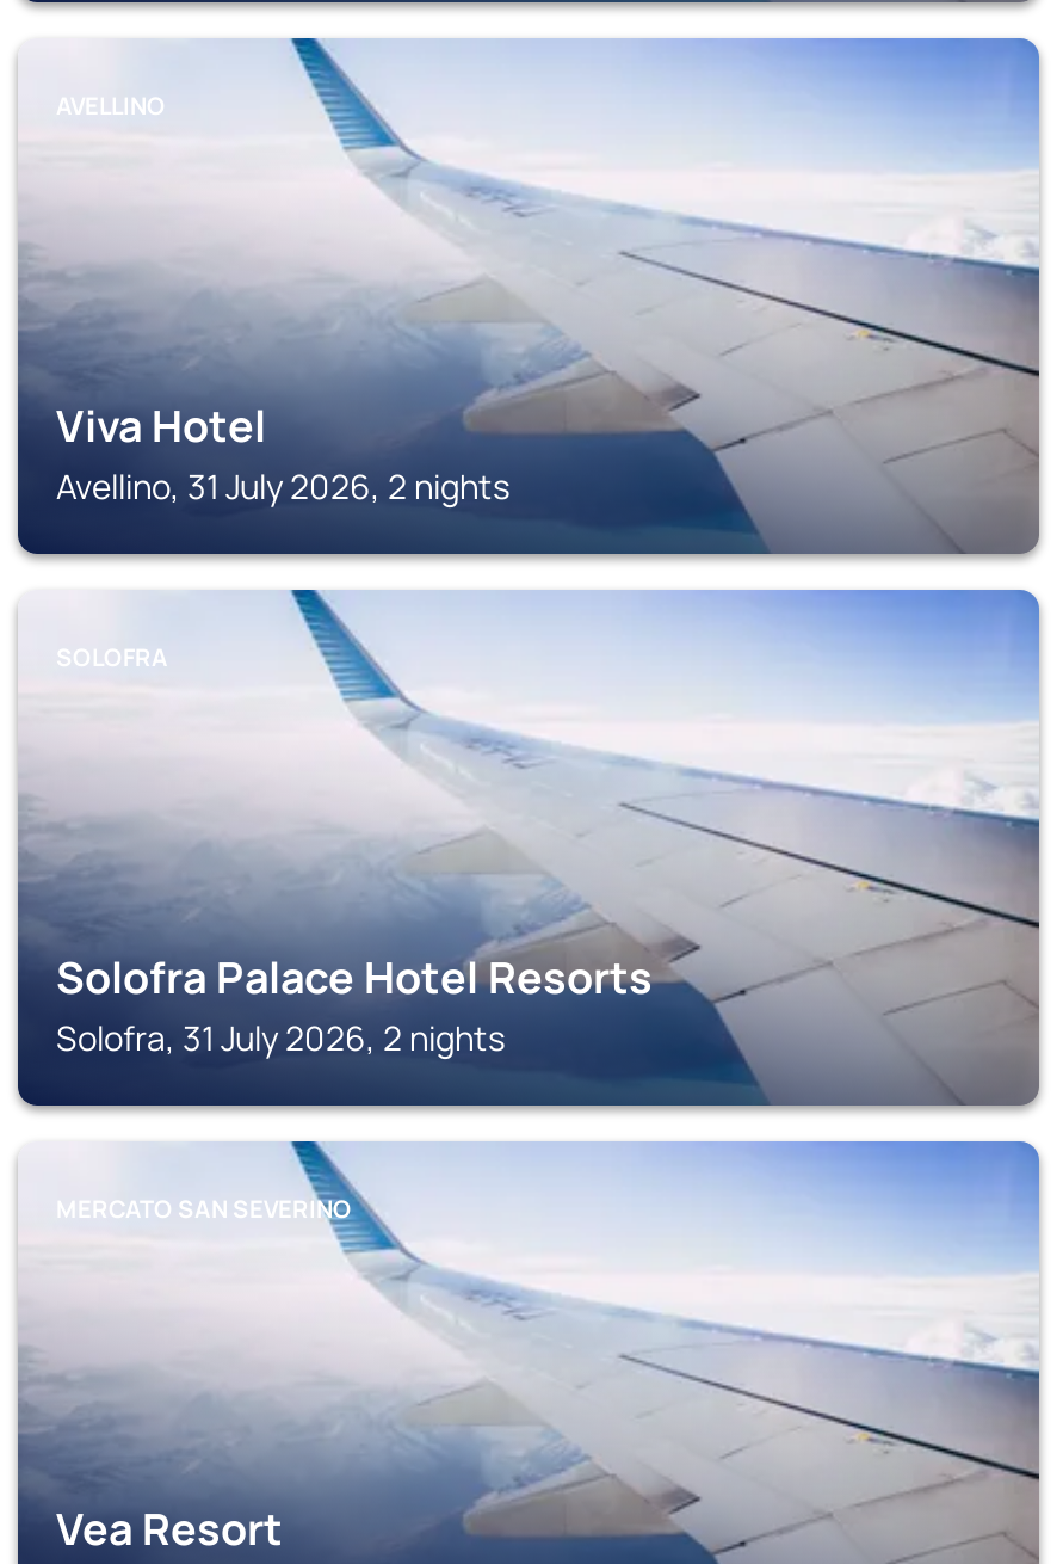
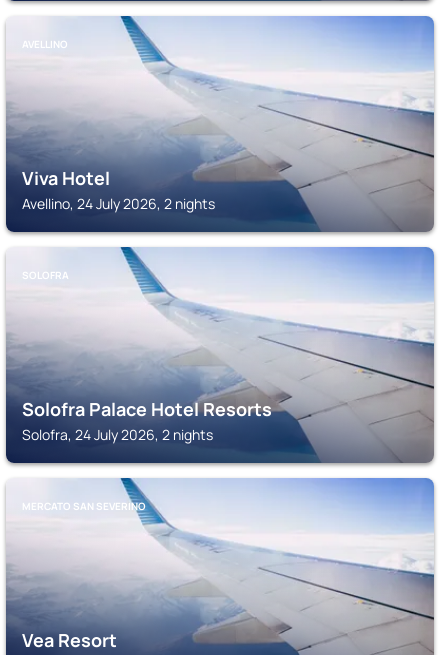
- Avellino, 31 July 2026, 2 nights
+ Avellino, 24 July 2026, 2 nights

- Solofra, 31 July 2026, 2 nights
+ Solofra, 24 July 2026, 2 nights
